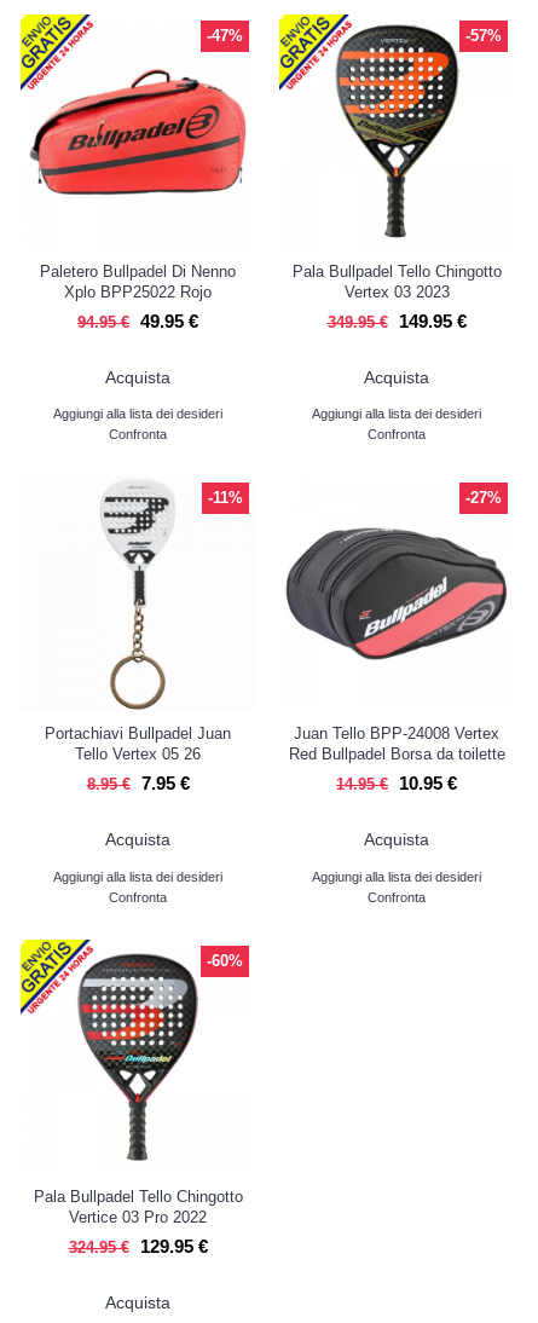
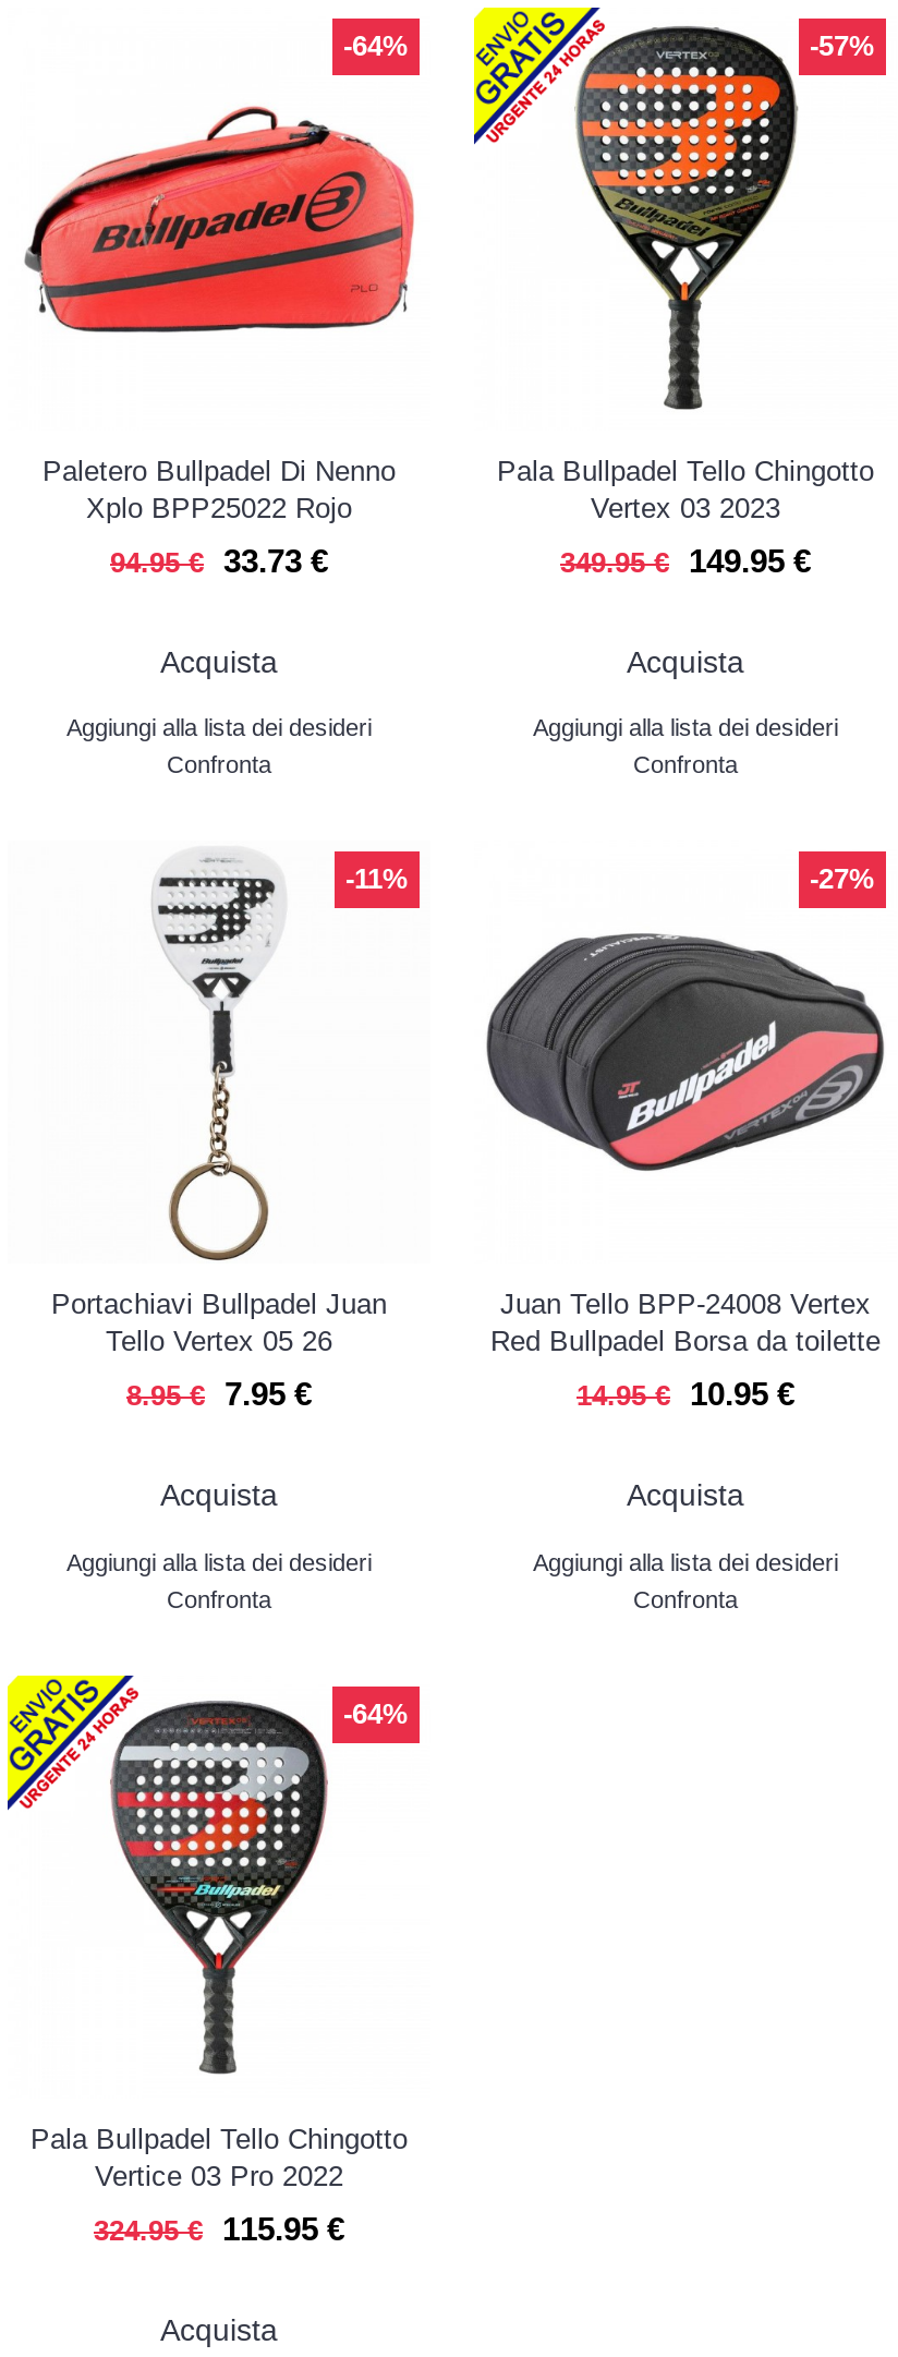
- [image]

- -47%
+ -64%

- 94.95 € 49.95 €
+ 94.95 € 33.73 €

- -60%
+ -64%

- 324.95 € 129.95 €
+ 324.95 € 115.95 €
